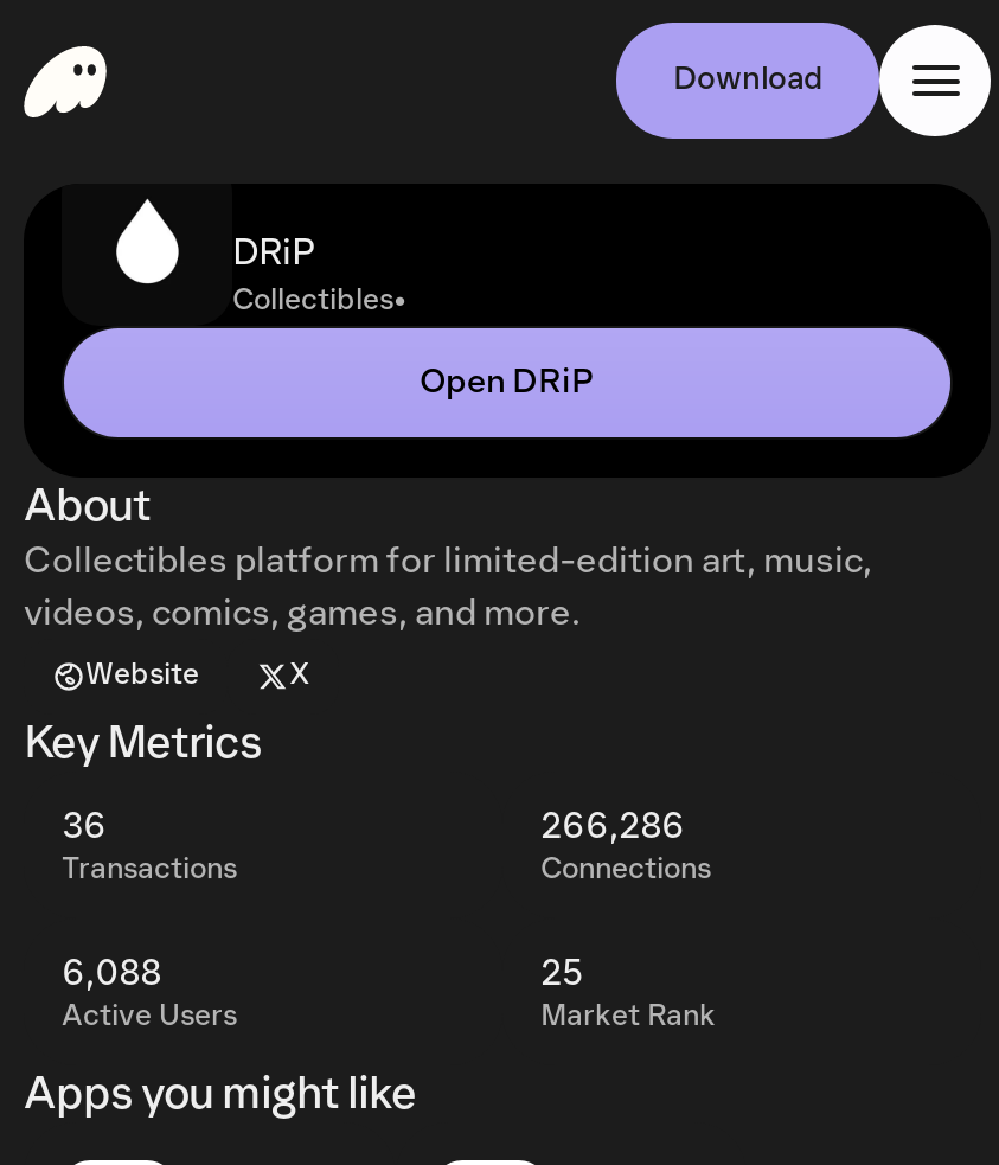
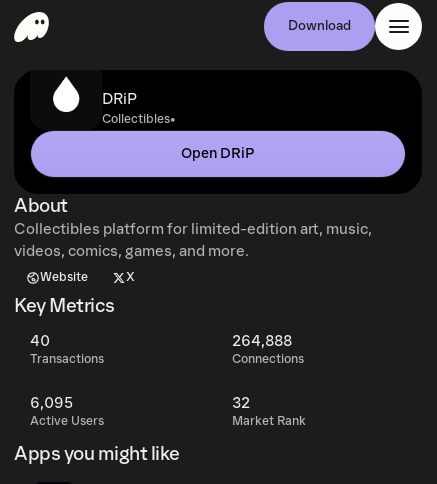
- 36
+ 40

- 266,286
+ 264,888

- 6,088
+ 6,095

- 25
+ 32
